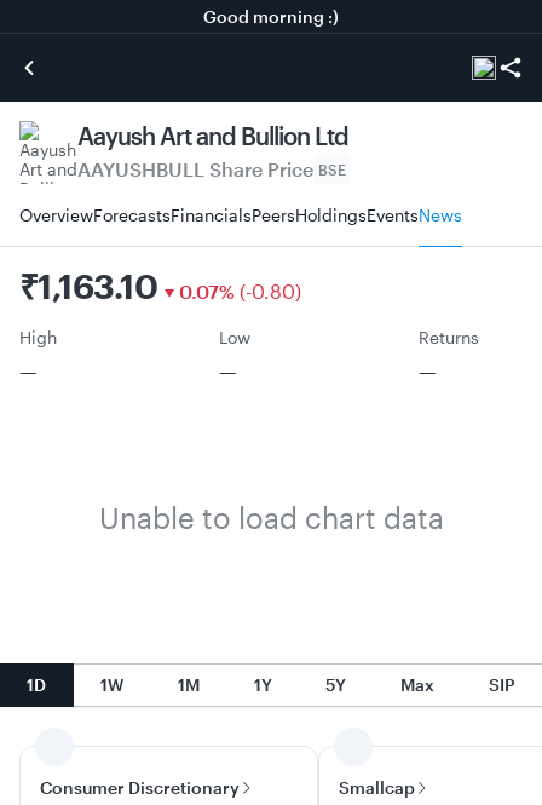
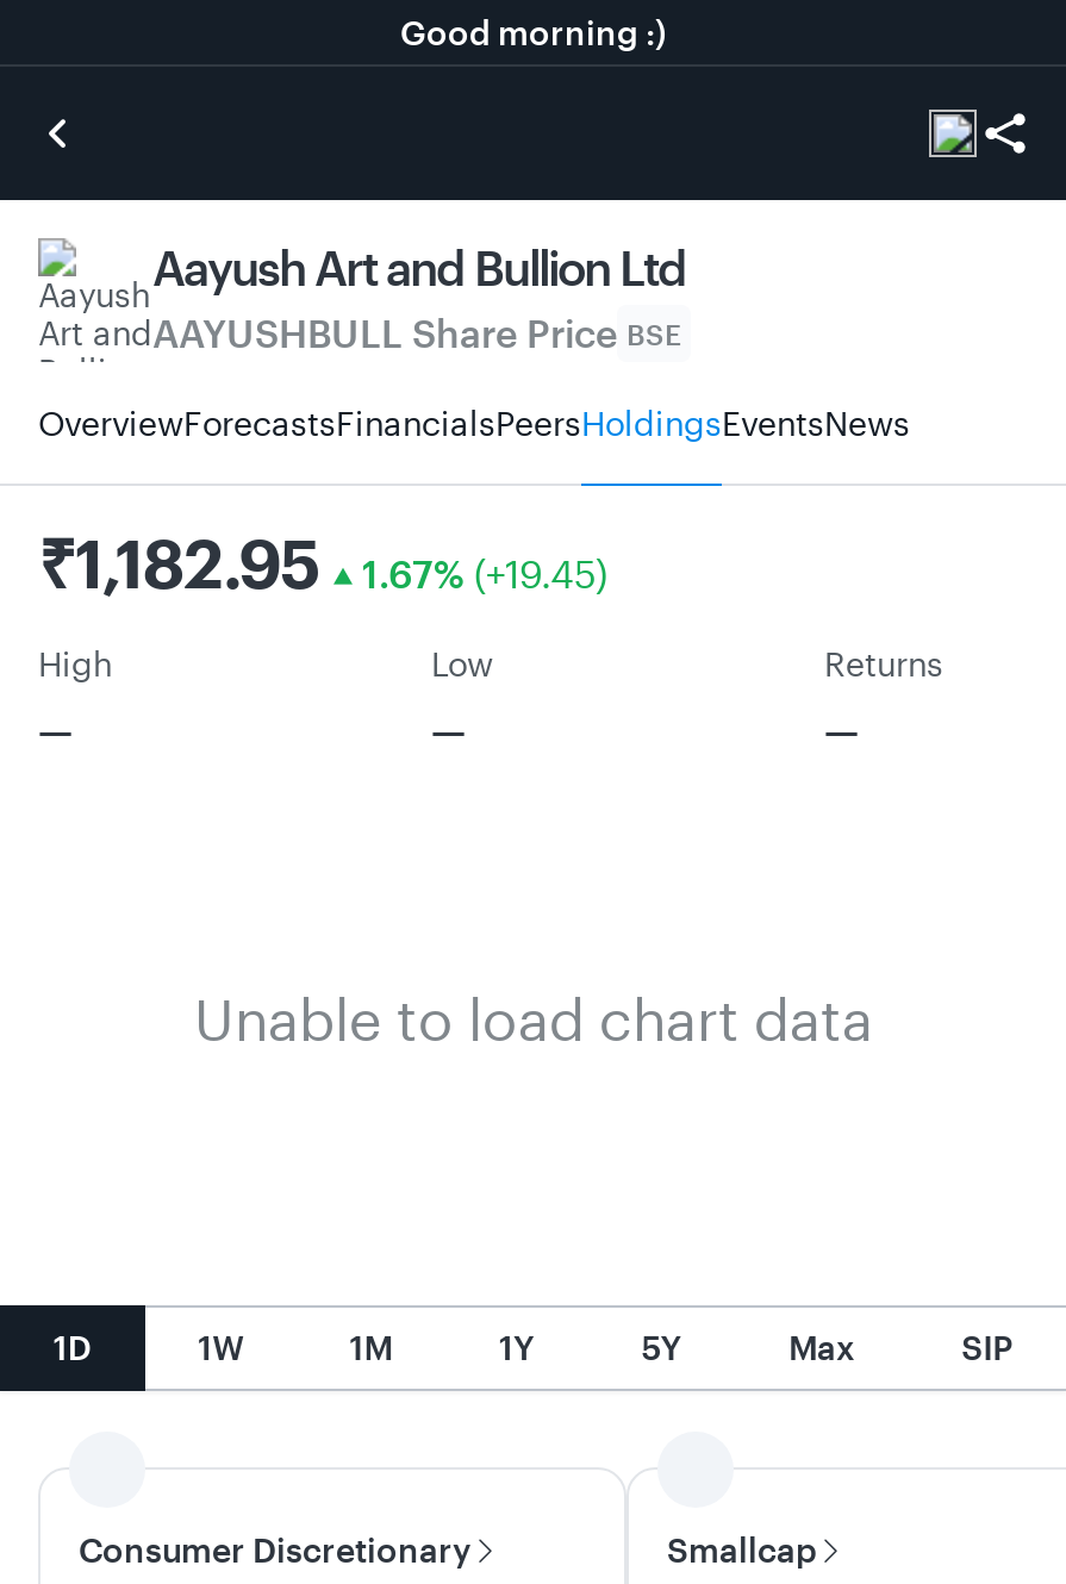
- ₹1,163.10
+ ₹1,182.95

- 0.07% (-0.80)
+ 1.67% (+19.45)
